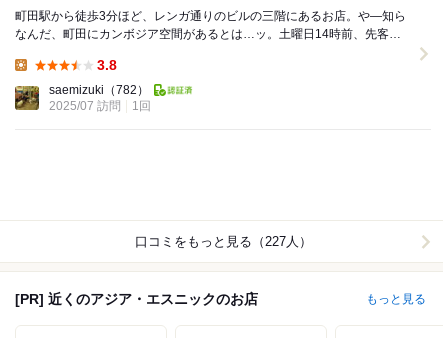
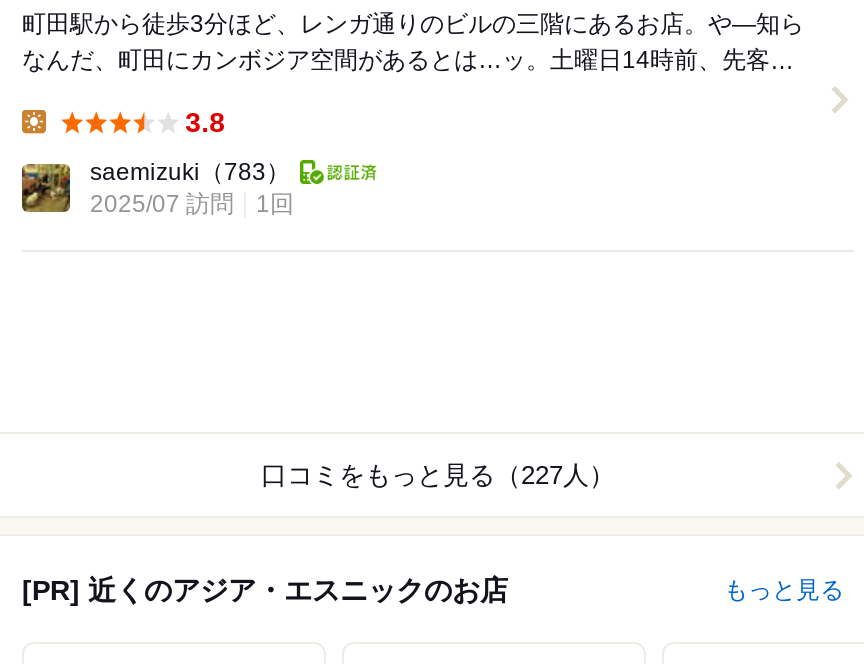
- saemizuki（782）
+ saemizuki（783）
